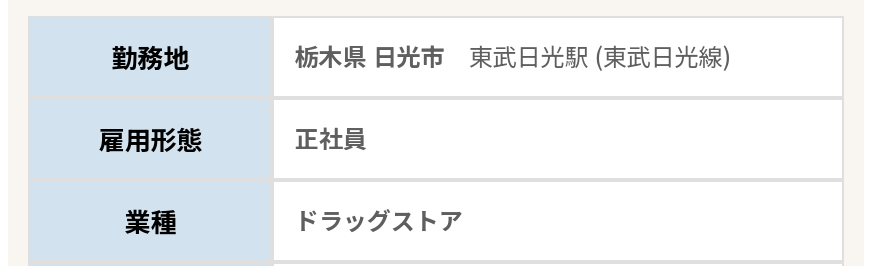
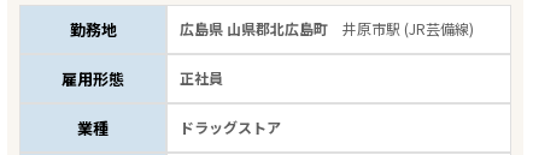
- 栃木県 日光市東武日光駅 (東武日光線)
+ 広島県 山県郡北広島町井原市駅 (JR芸備線)
